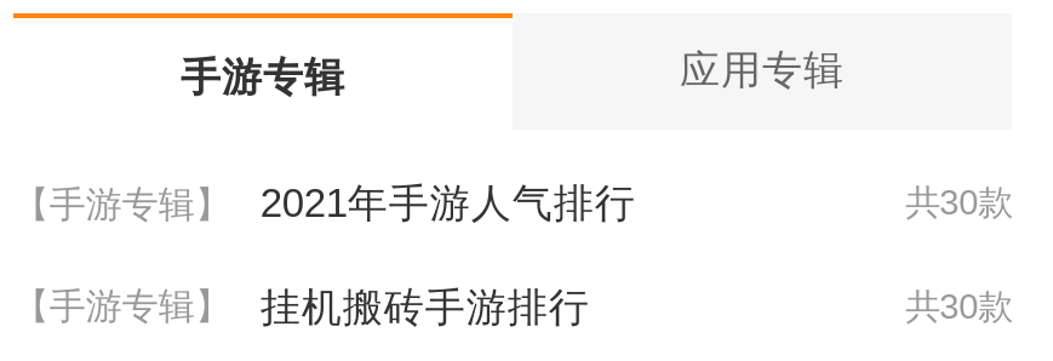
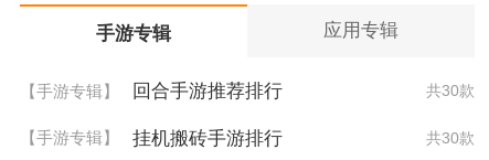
- 2021年手游人气排行
+ 回合手游推荐排行
